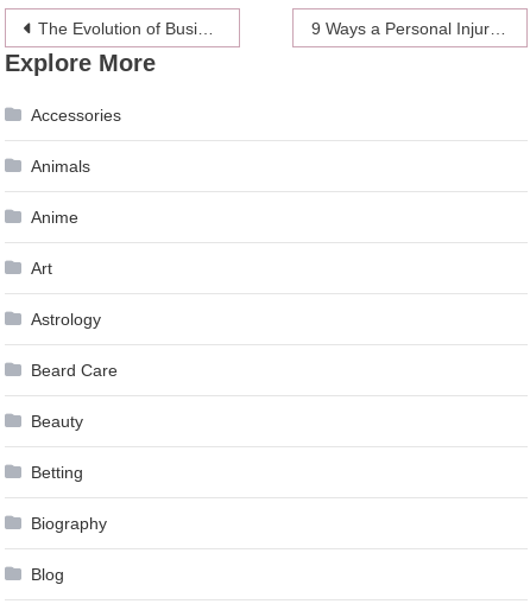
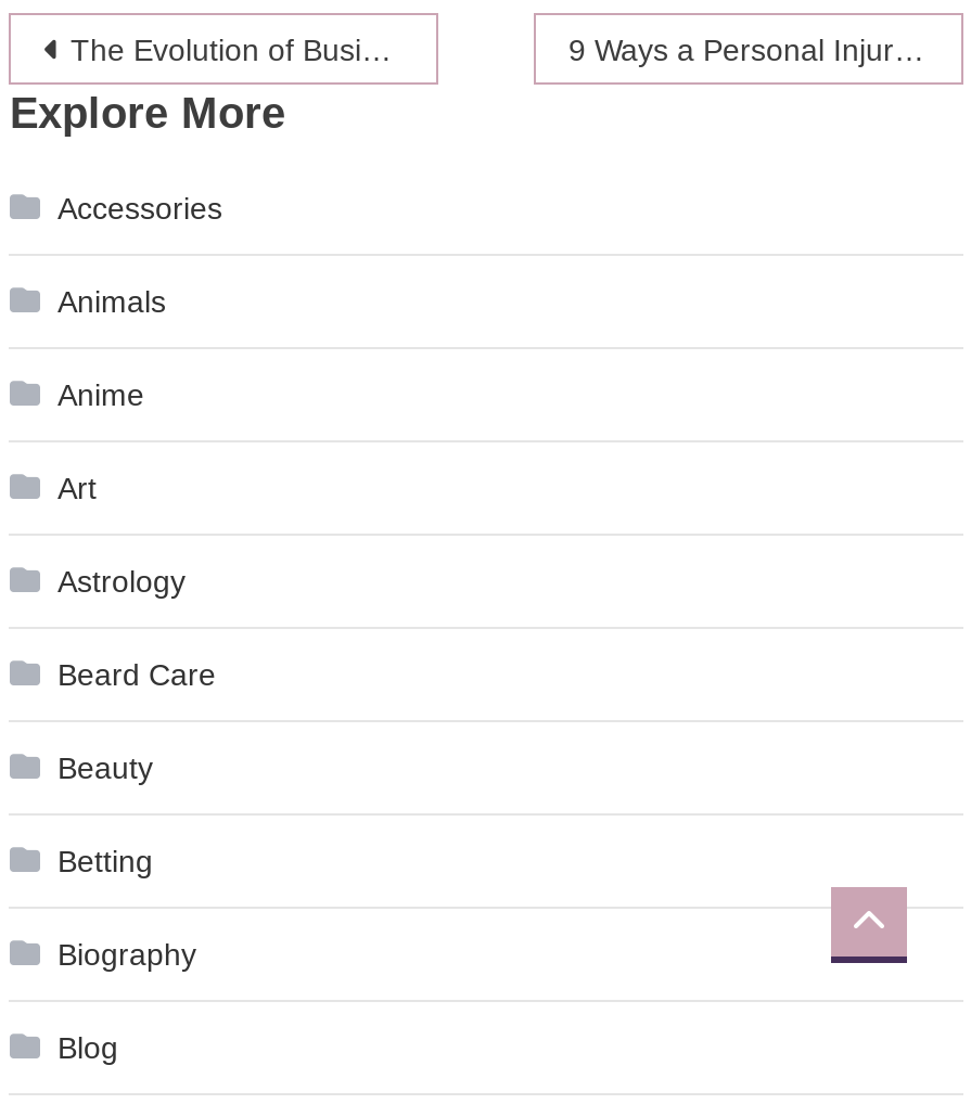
+ [image]
